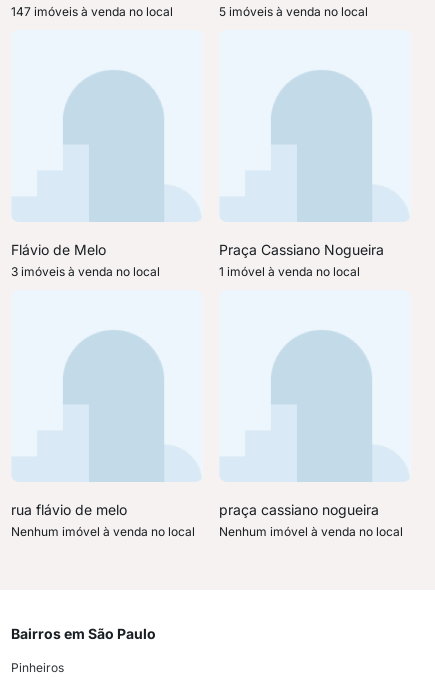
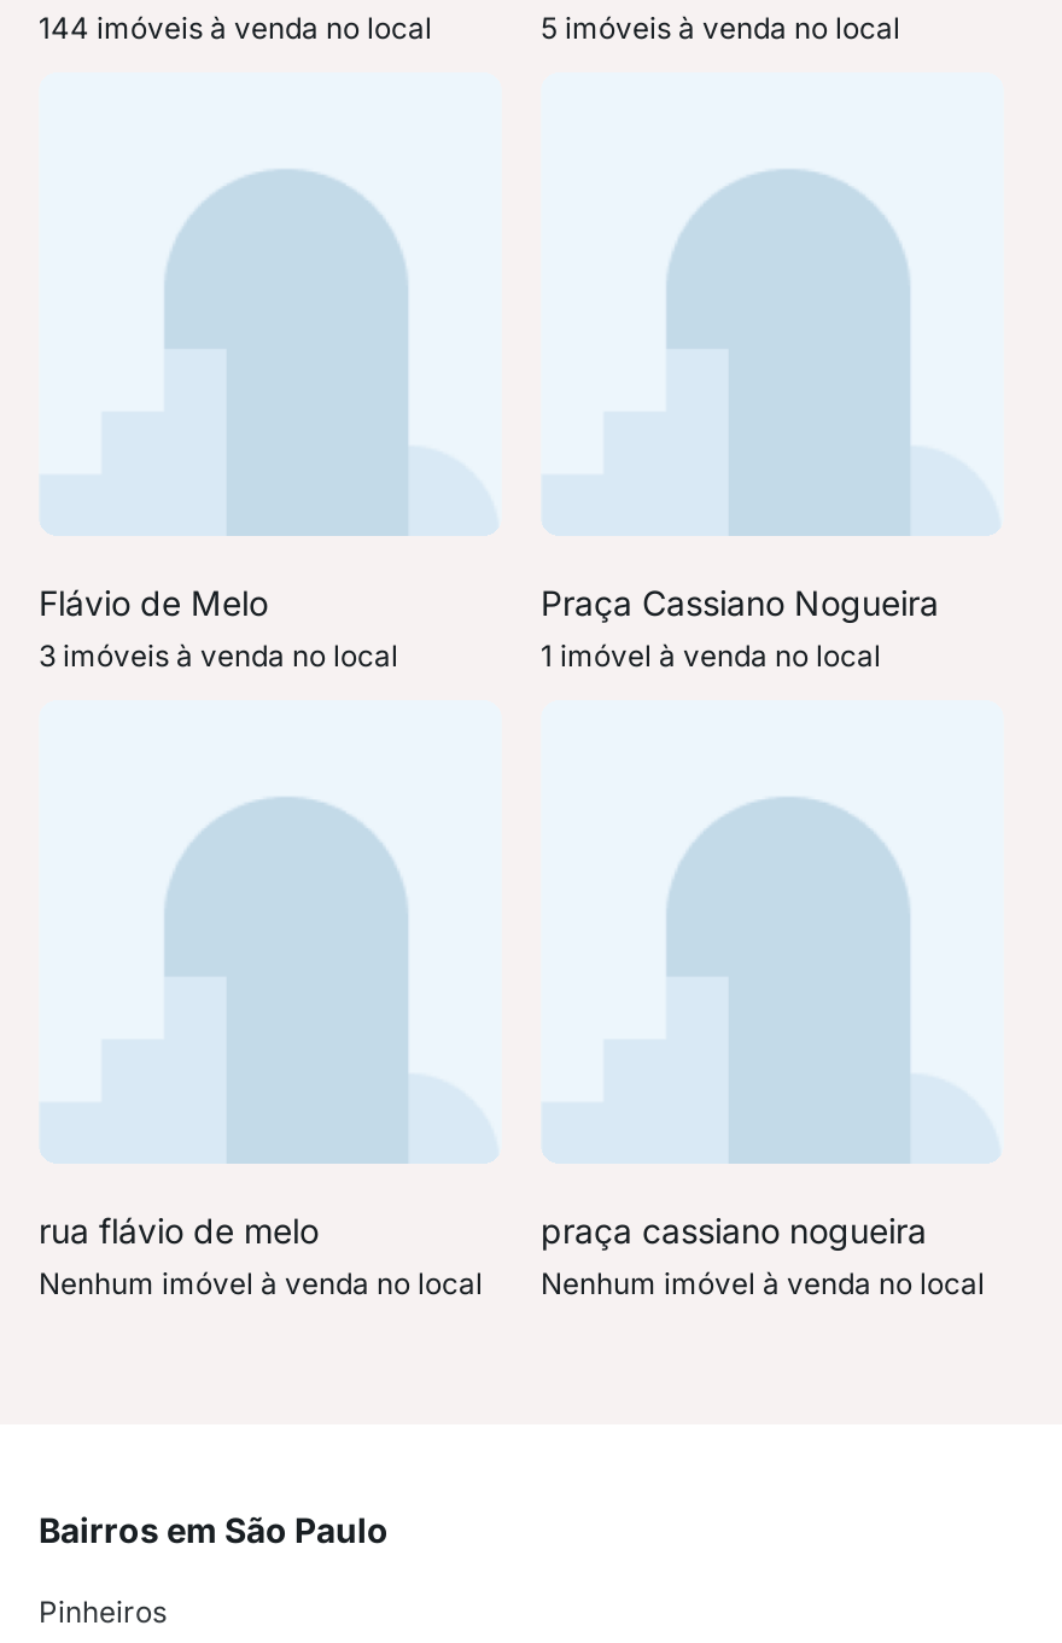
- 147 imóveis à venda no local
+ 144 imóveis à venda no local
